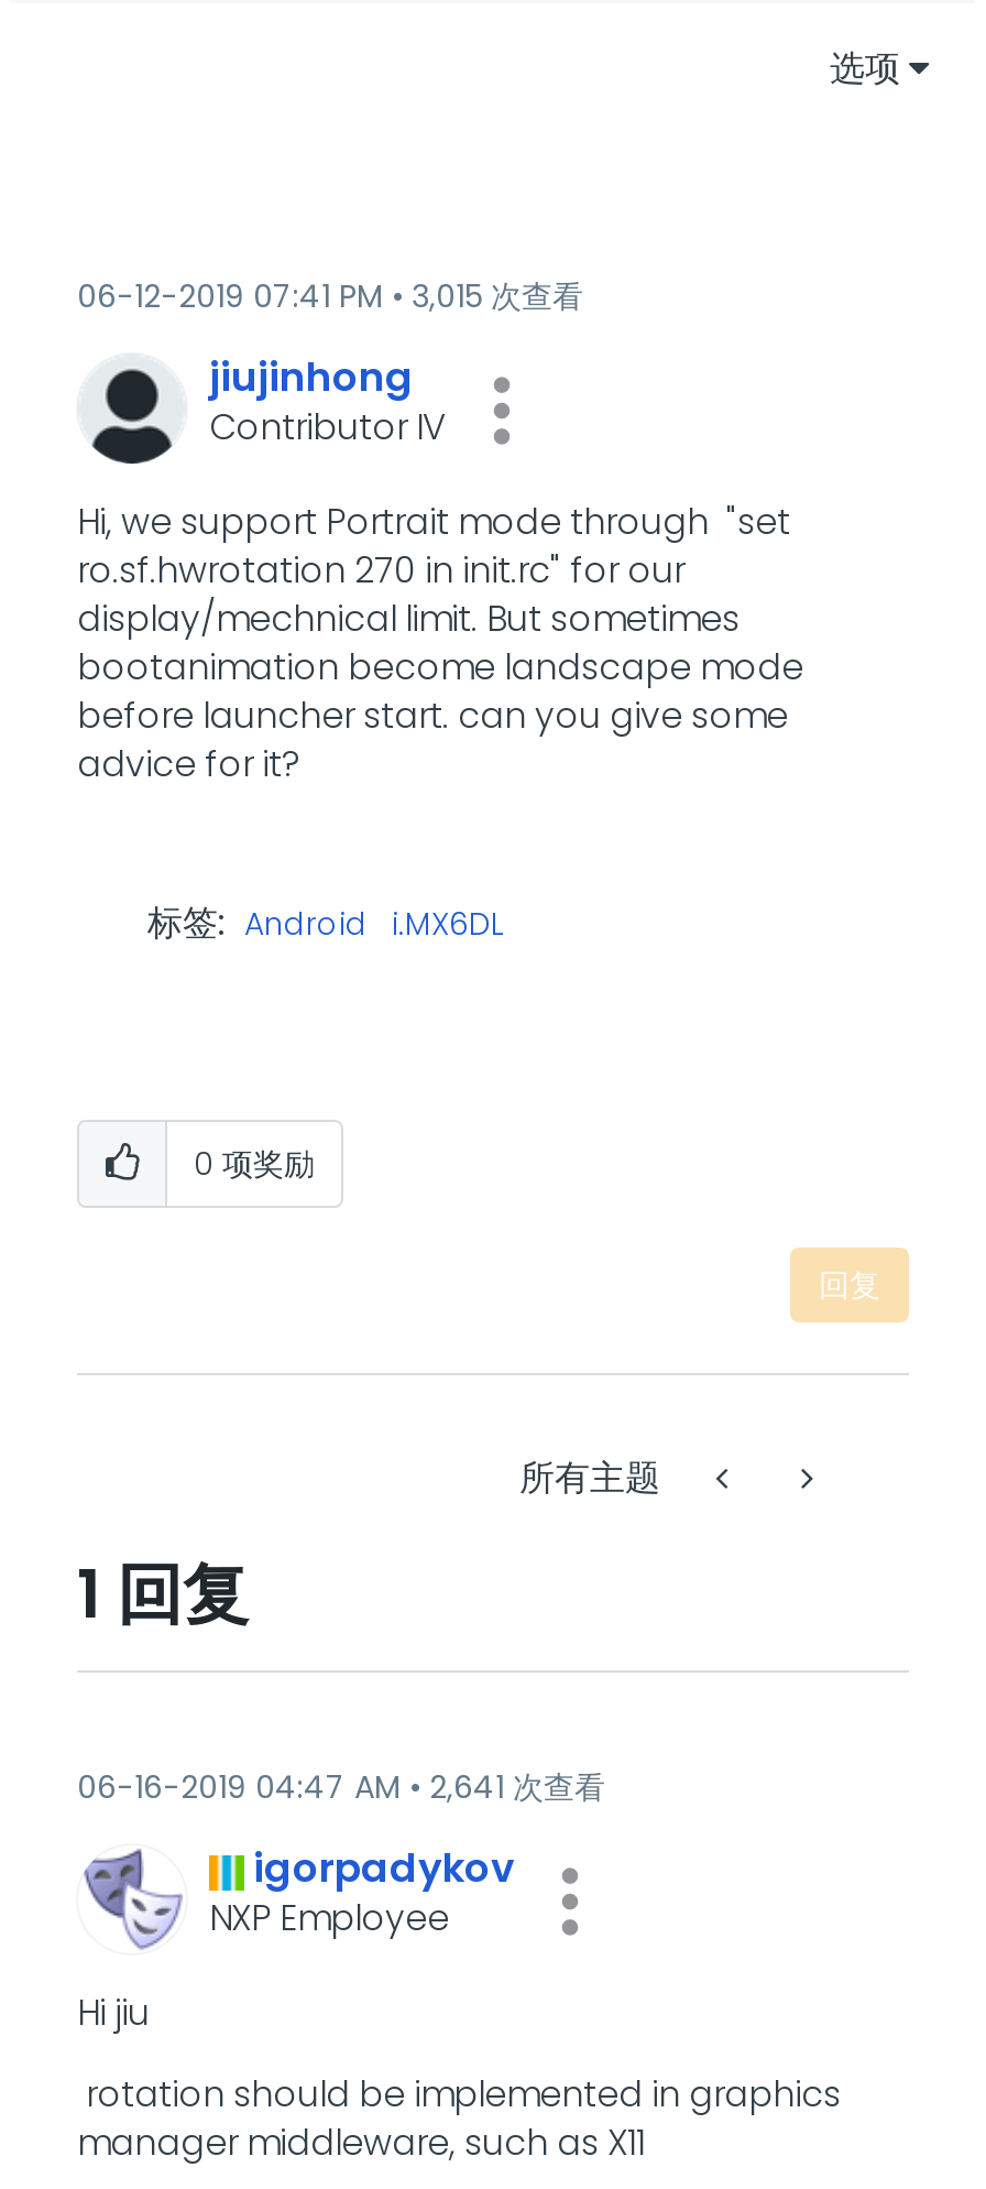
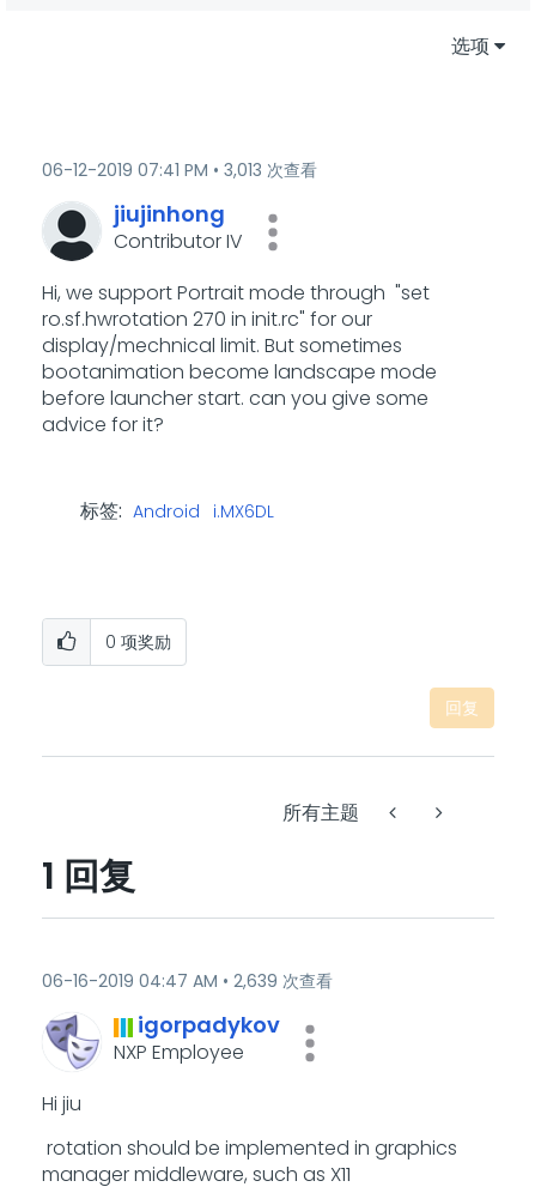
- 06-12-2019 07:41 PM 3,015 次查看
+ 06-12-2019 07:41 PM 3,013 次查看

- 06-16-2019 04:47 AM 2,641 次查看
+ 06-16-2019 04:47 AM 2,639 次查看
